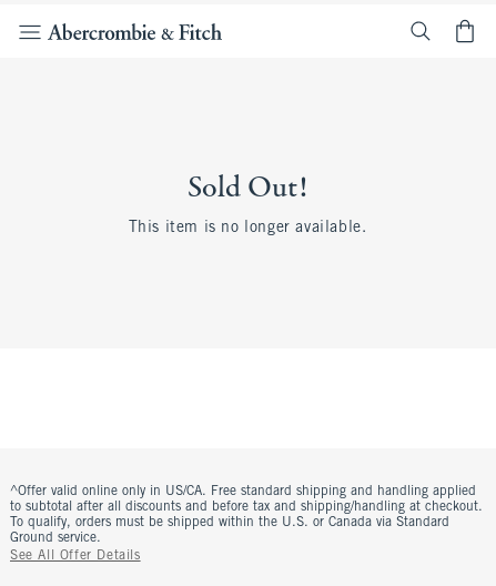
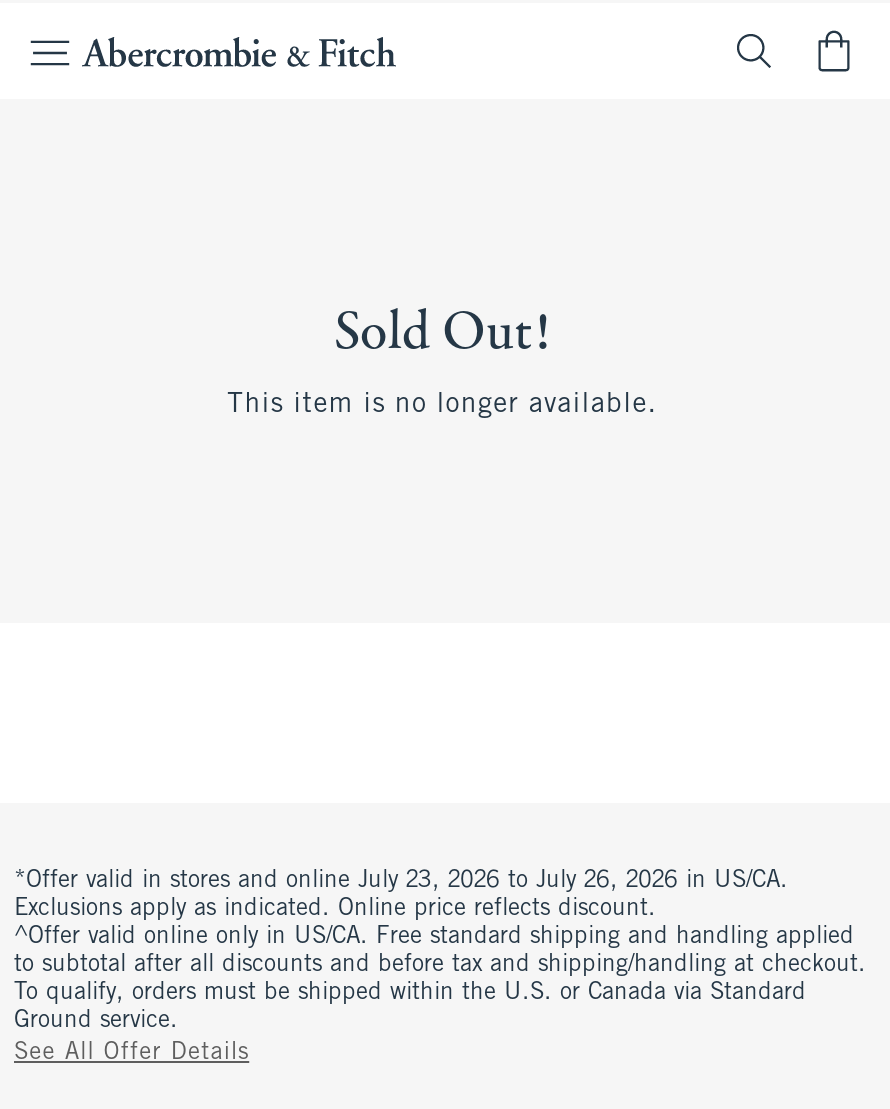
+ *Offer valid in stores and online July 23, 2026 to July 26, 2026 in US/CA.
+ Exclusions apply as indicated. Online price reflects discount.
